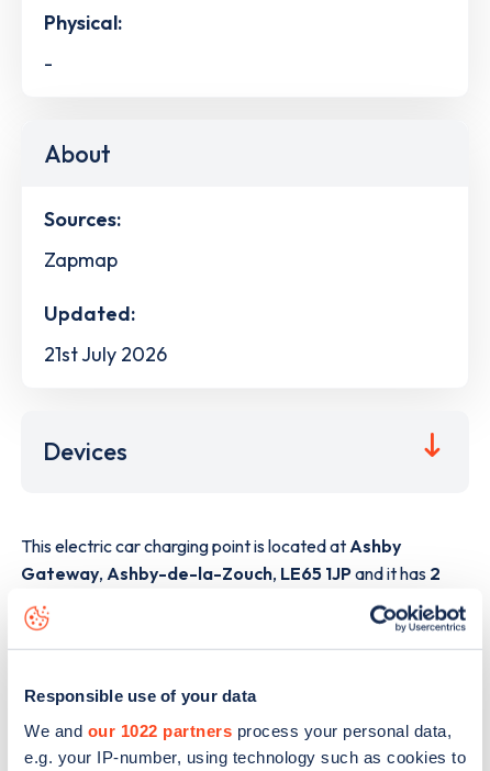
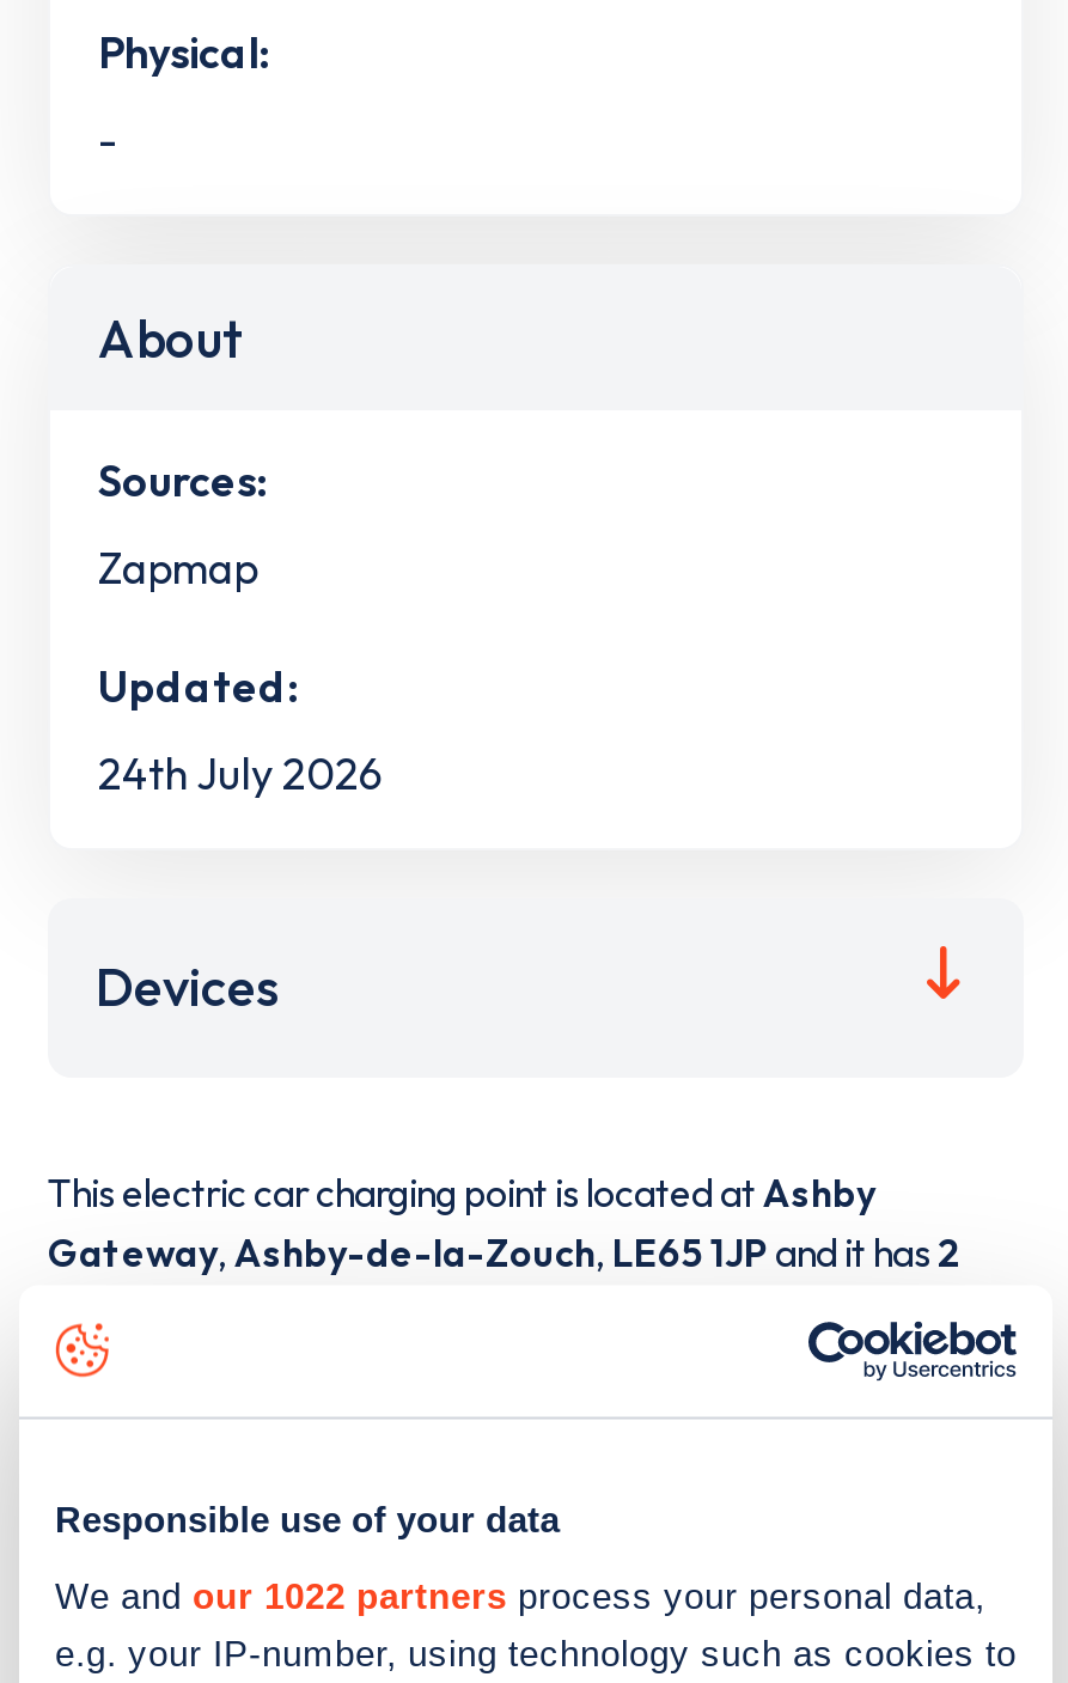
- 21st July 2026
+ 24th July 2026
